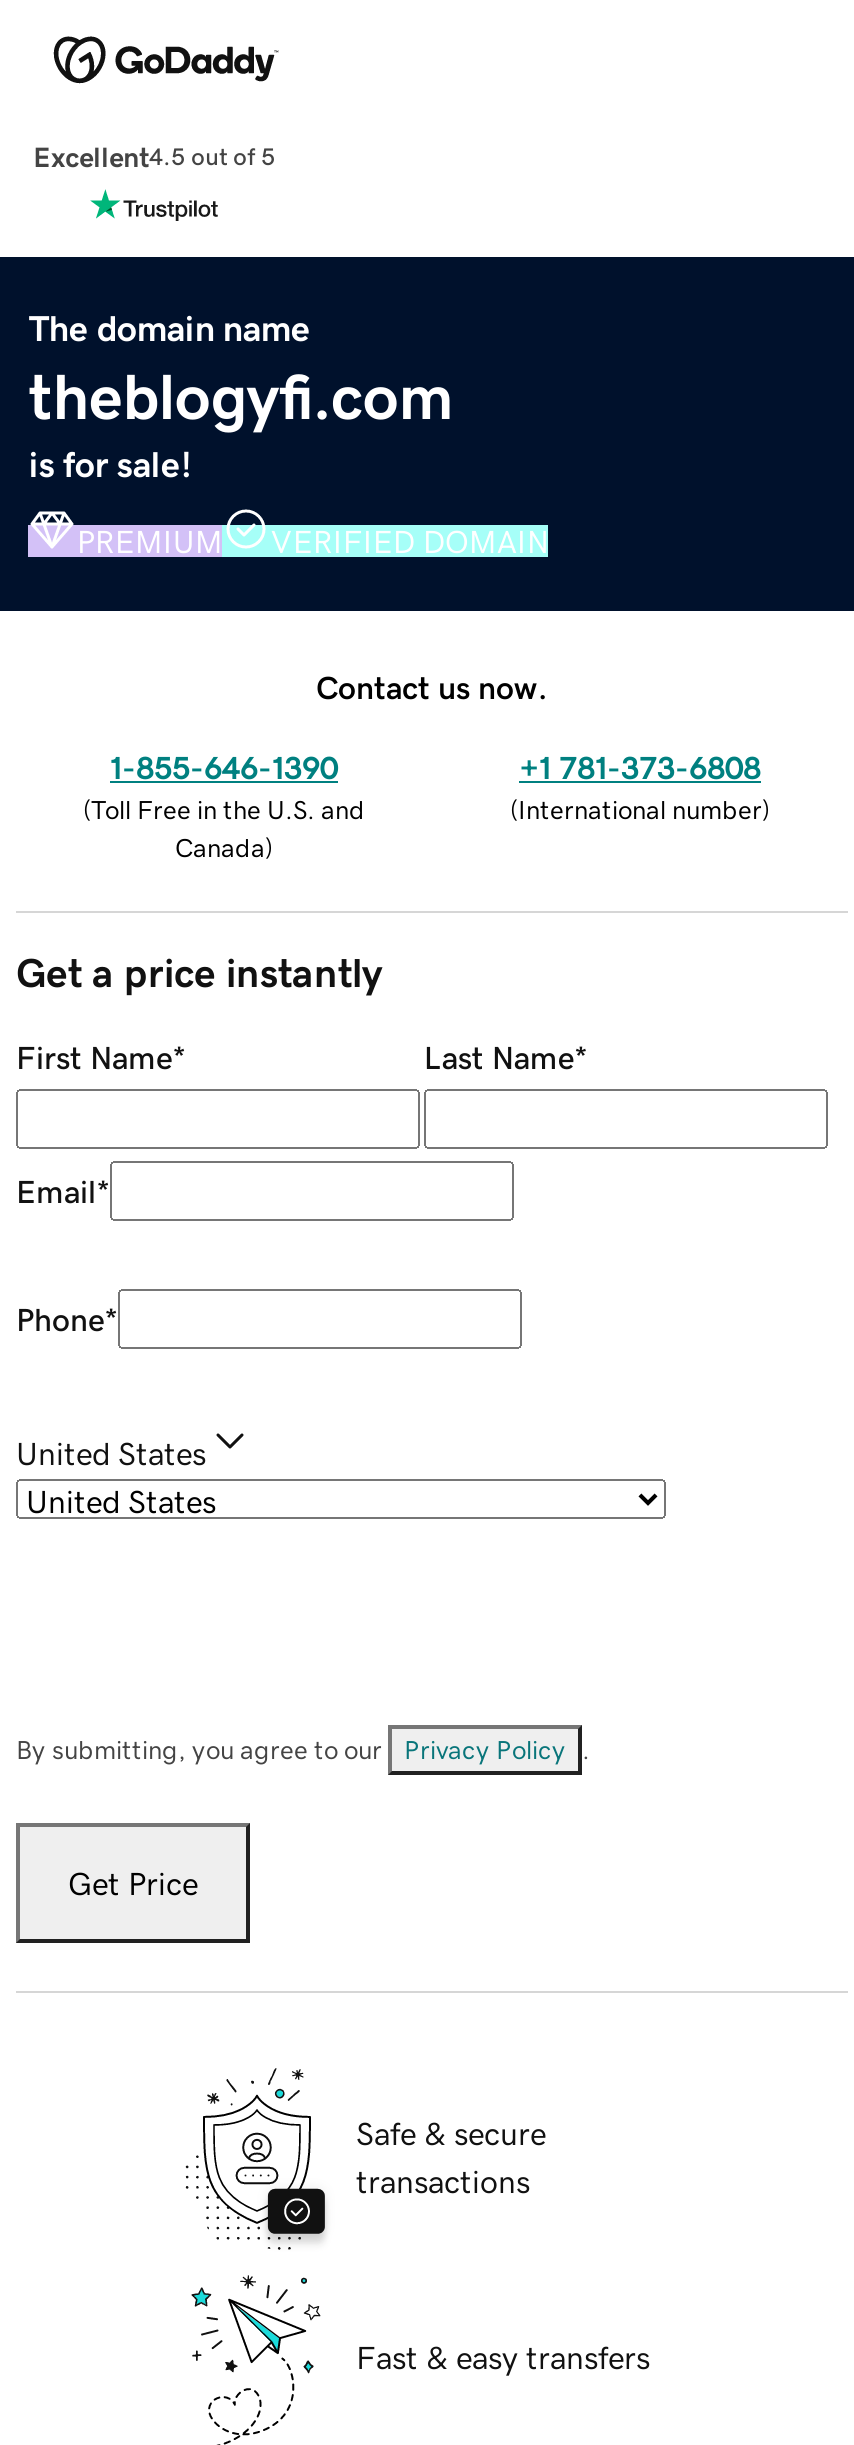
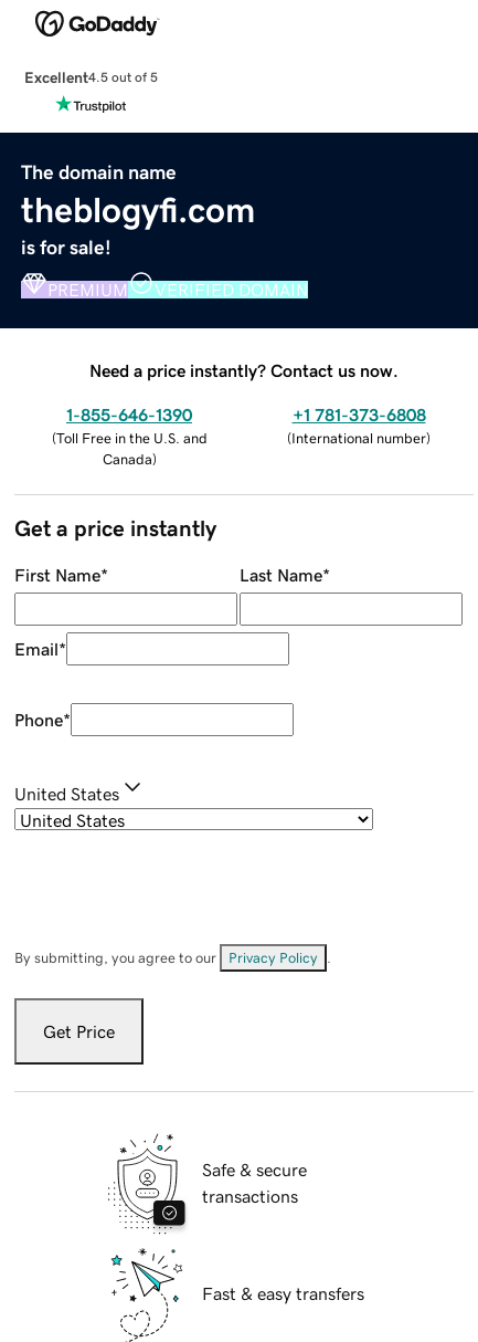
- Contact us now.
+ Need a price instantly? Contact us now.
